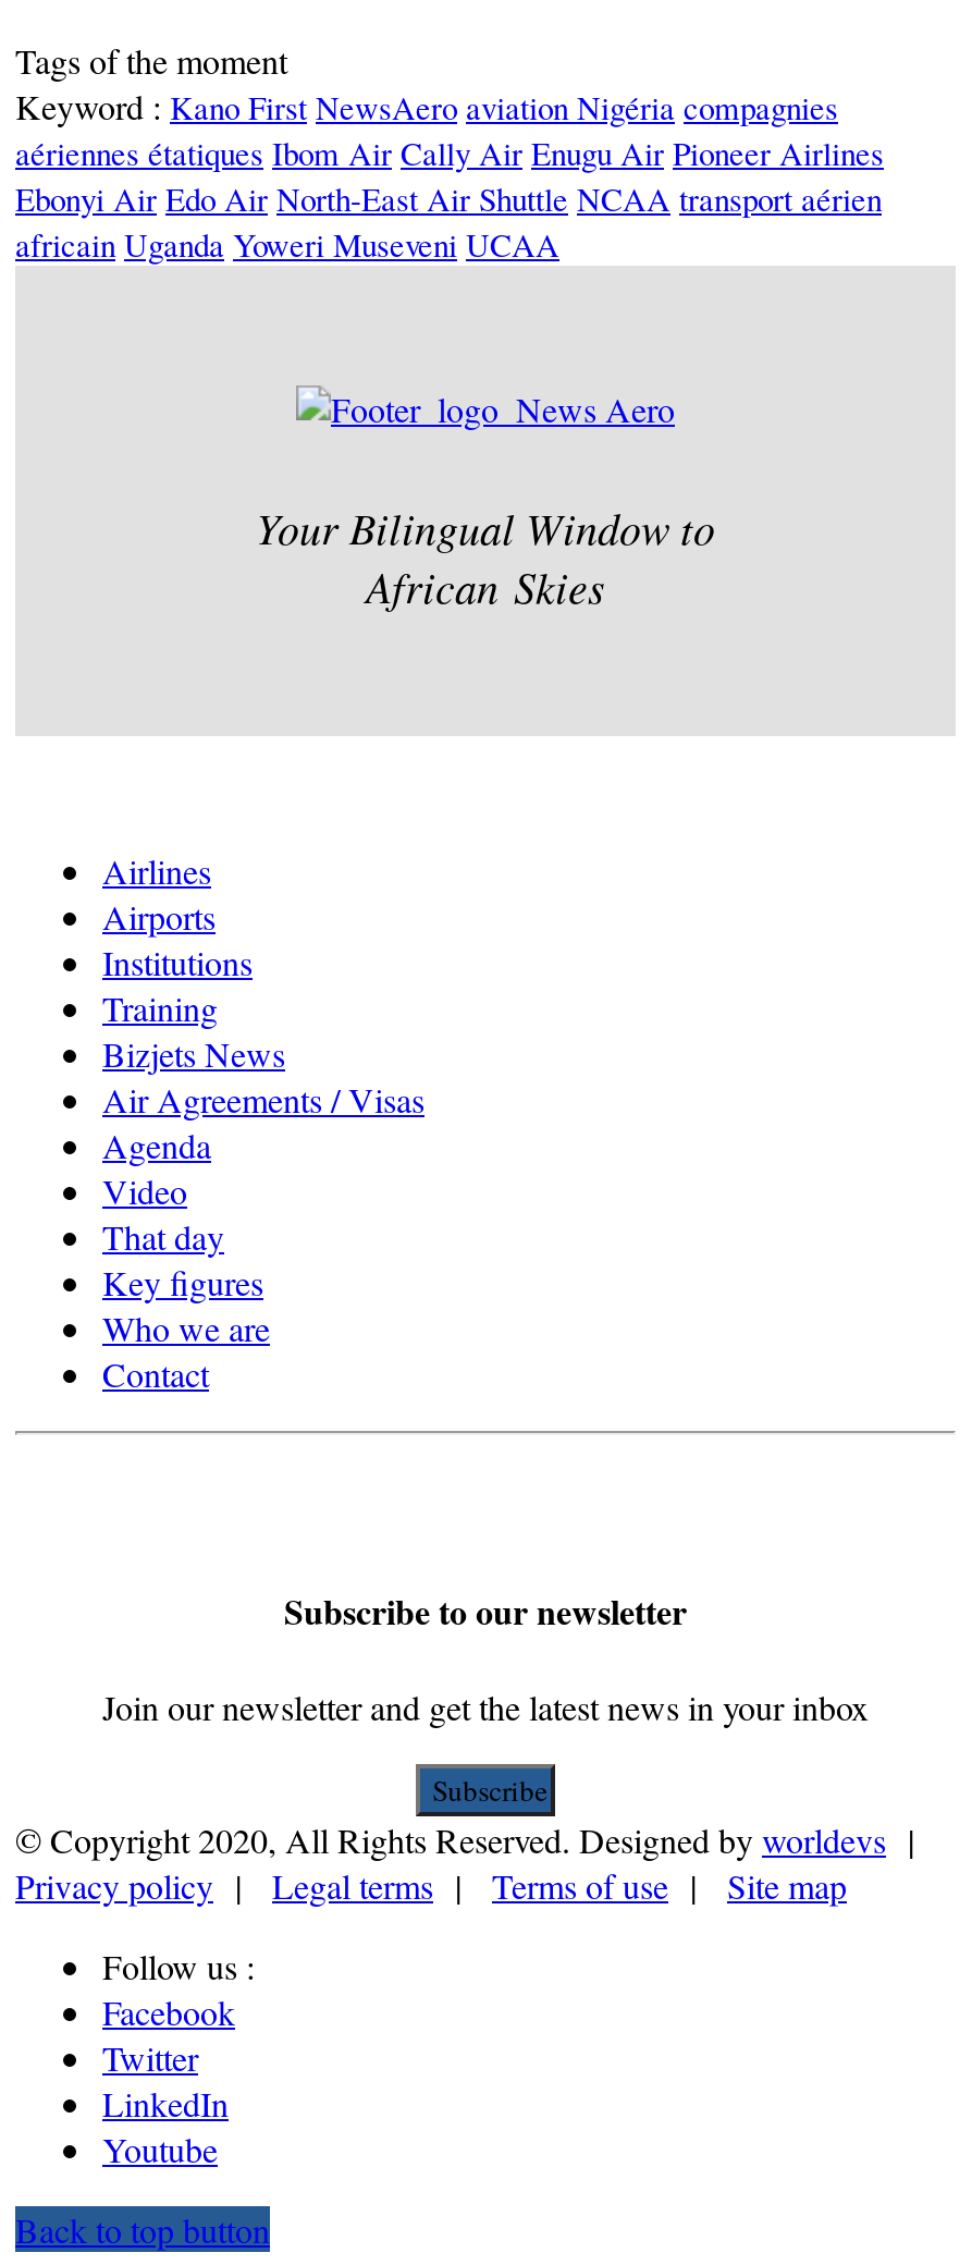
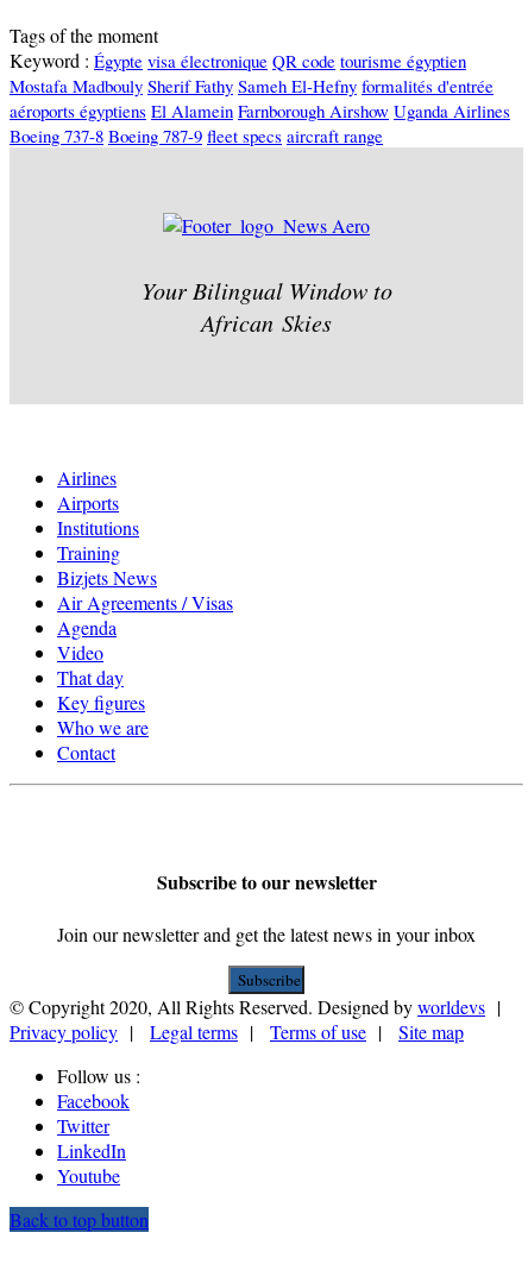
- Keyword : Kano First NewsAero aviation Nigéria compagnies
- aériennes étatiques Ibom Air Cally Air Enugu Air Pioneer Airlines
- Ebonyi Air Edo Air North-East Air Shuttle NCAA transport aérien
- africain Uganda Yoweri Museveni UCAA
+ Keyword : Égypte visa électronique QR code tourisme égyptien
+ Mostafa Madbouly Sherif Fathy Sameh El-Hefny formalités d'entrée
+ aéroports égyptiens El Alamein Farnborough Airshow Uganda Airlines
+ Boeing 737-8 Boeing 787-9 fleet specs aircraft range
